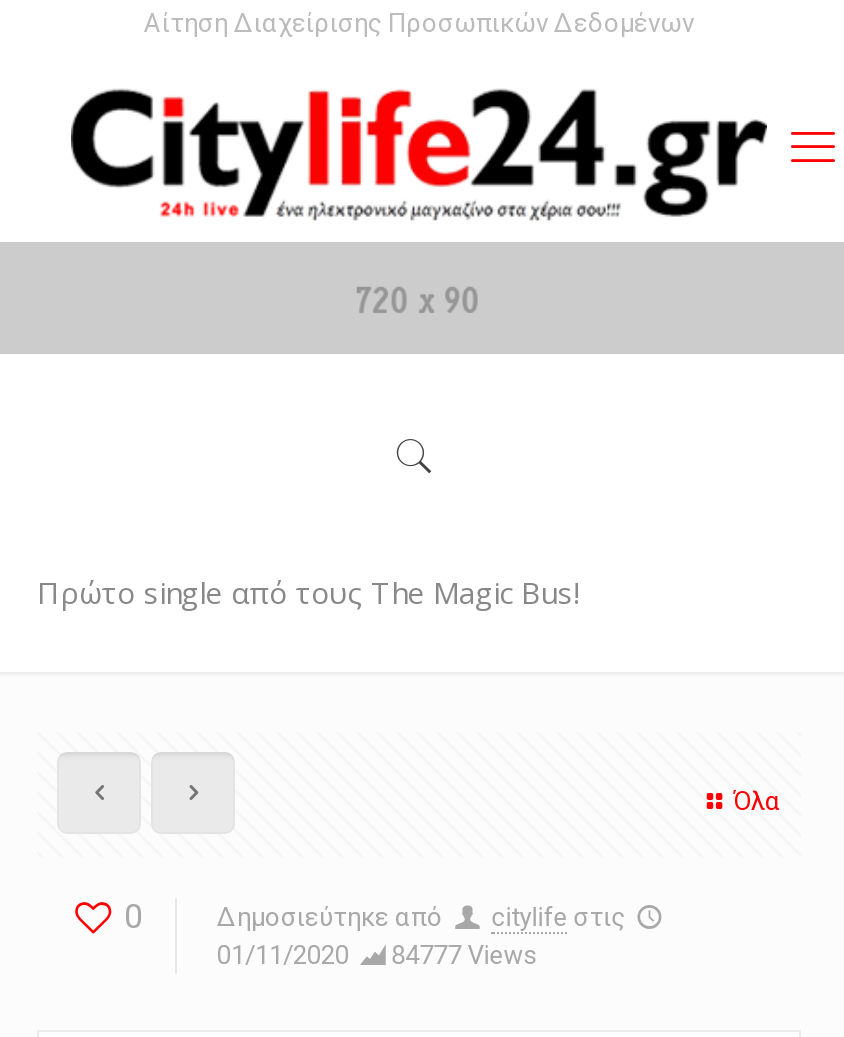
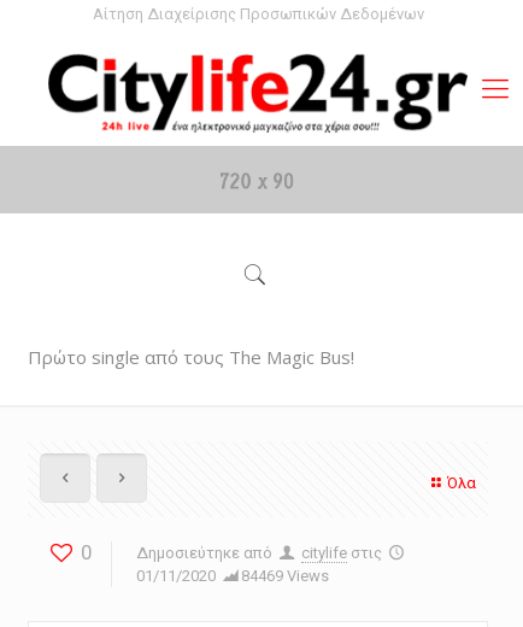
- 01/11/2020 84777 Views
+ 01/11/2020 84469 Views
